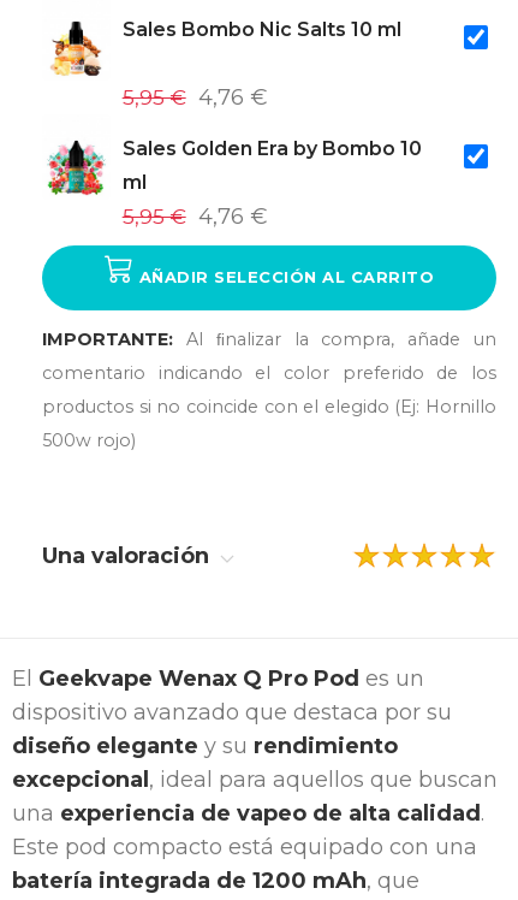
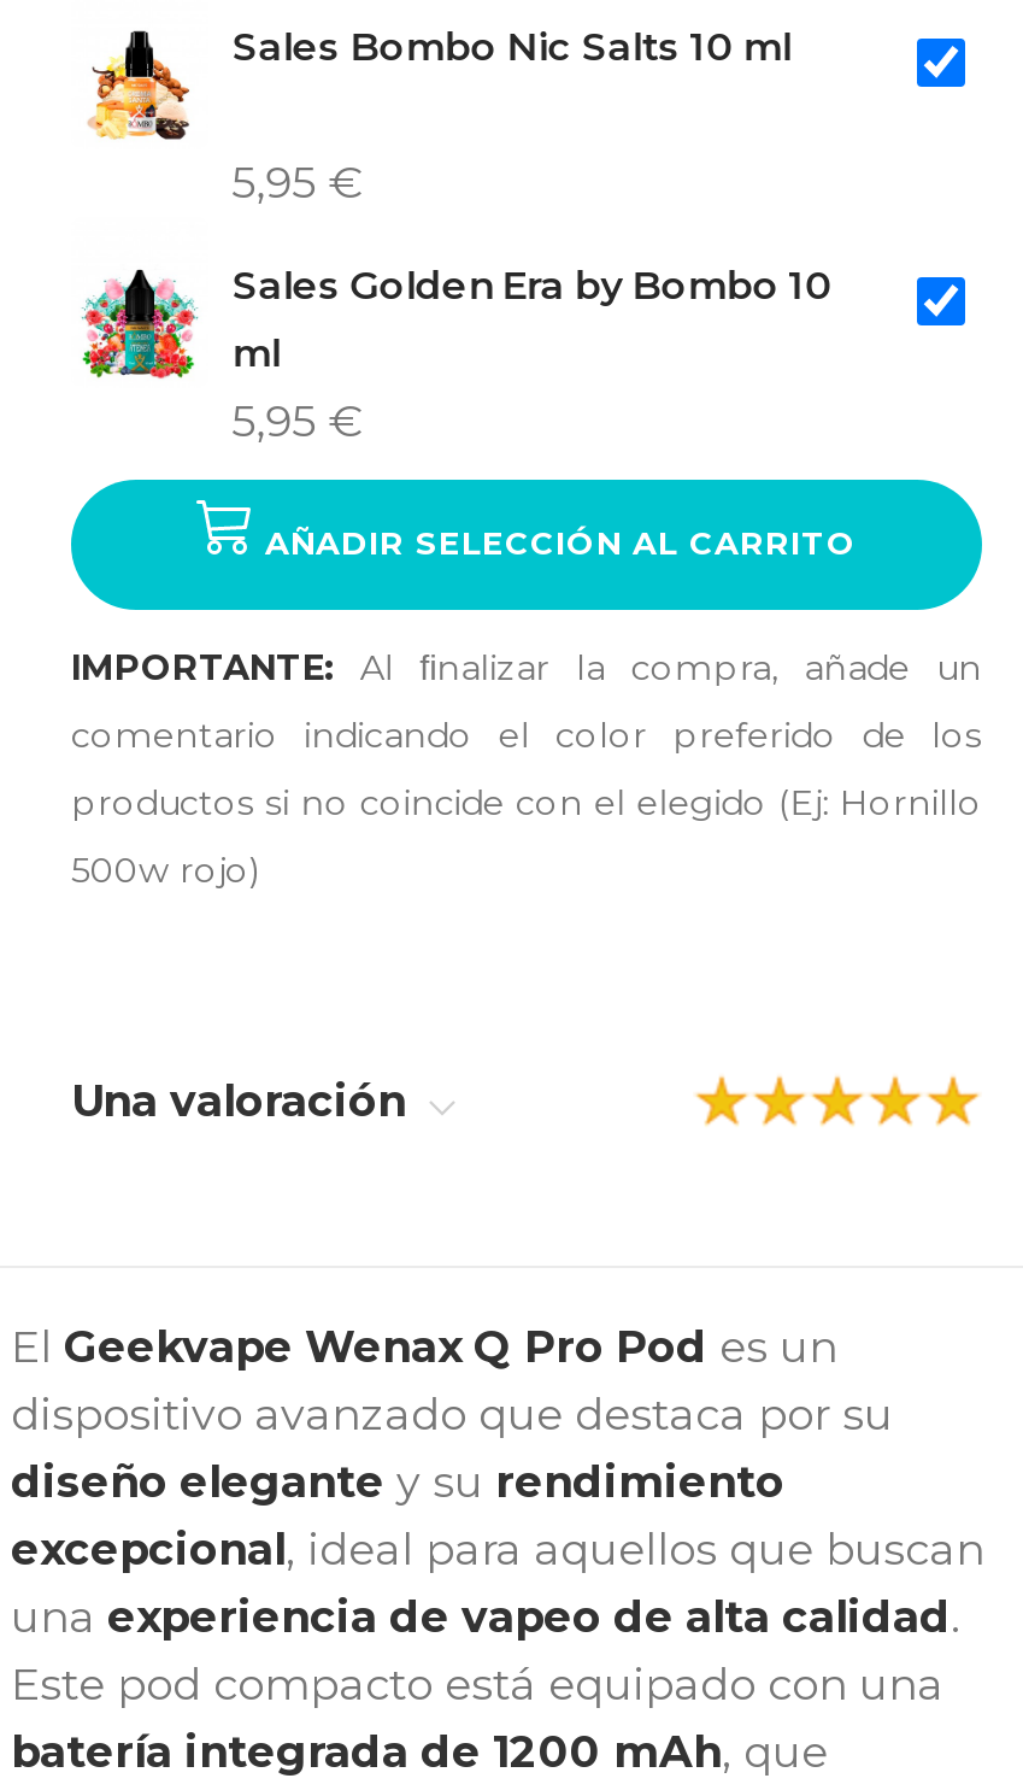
- 5,95 € 4,76 €
+ 5,95 €

- 5,95 € 4,76 €
+ 5,95 €
